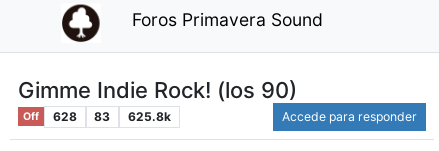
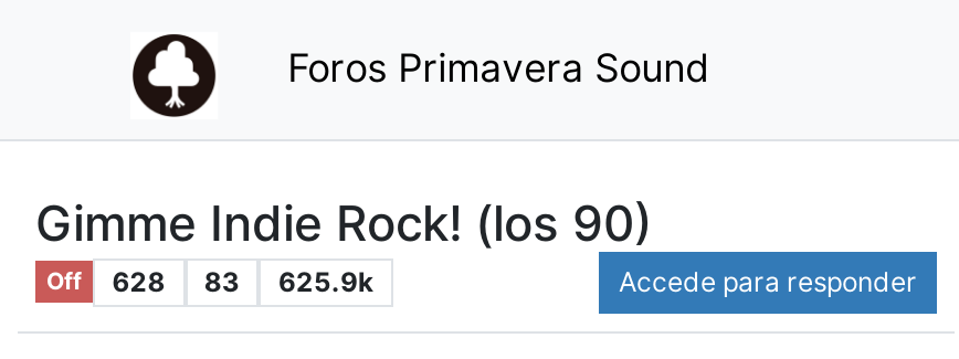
- Off 628 83 625.8k
+ Off 628 83 625.9k
